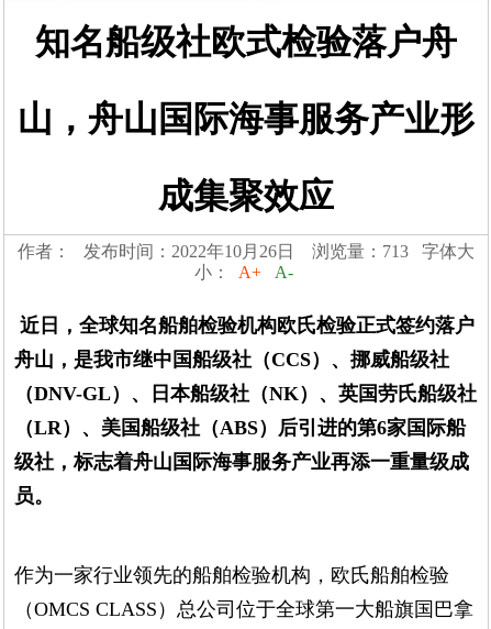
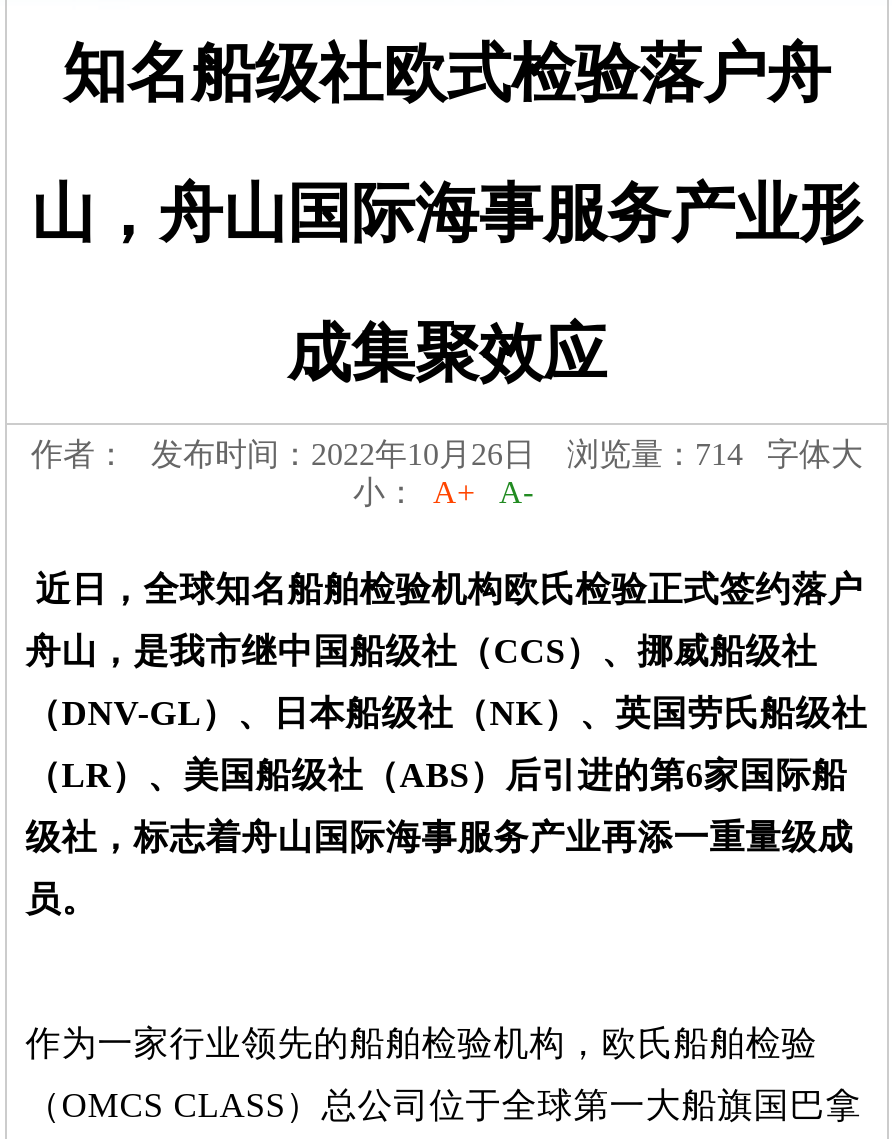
- 作者： 发布时间：2022年10月26日 浏览量：713 字体大
+ 作者： 发布时间：2022年10月26日 浏览量：714 字体大
